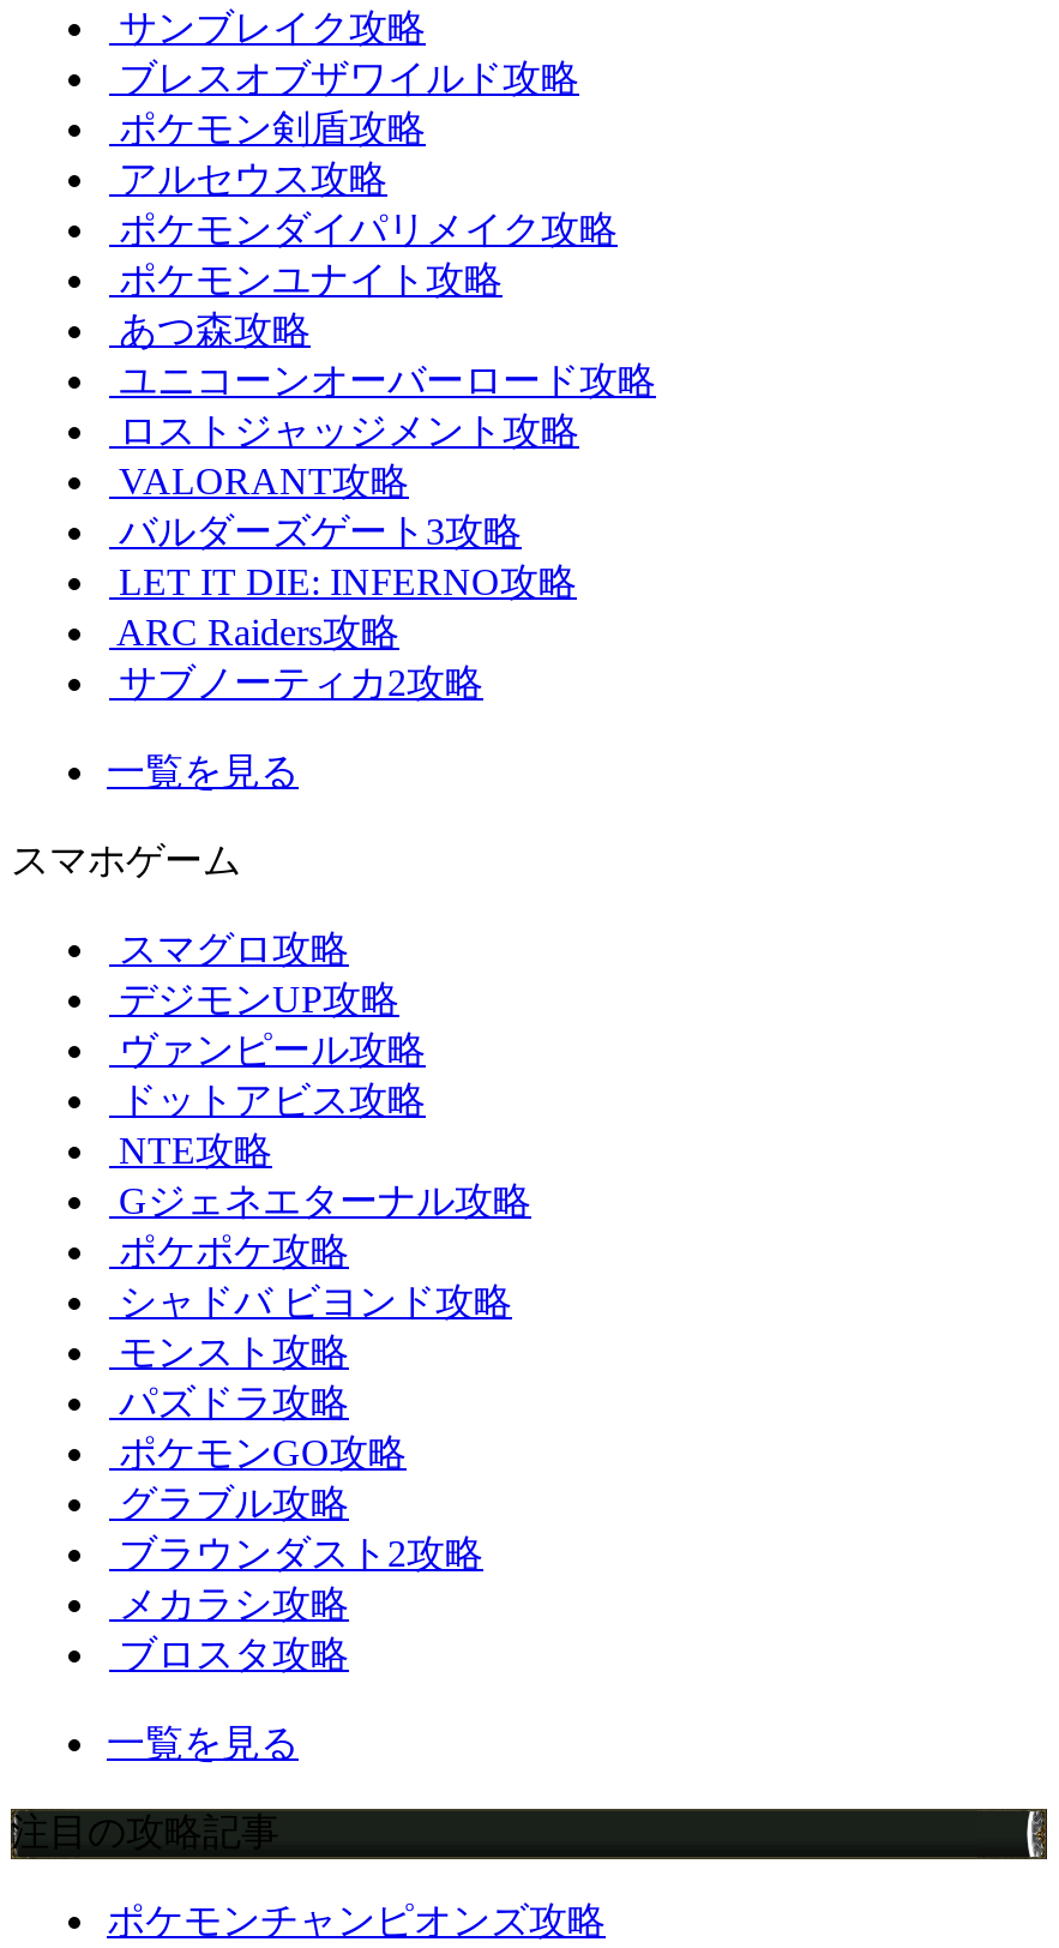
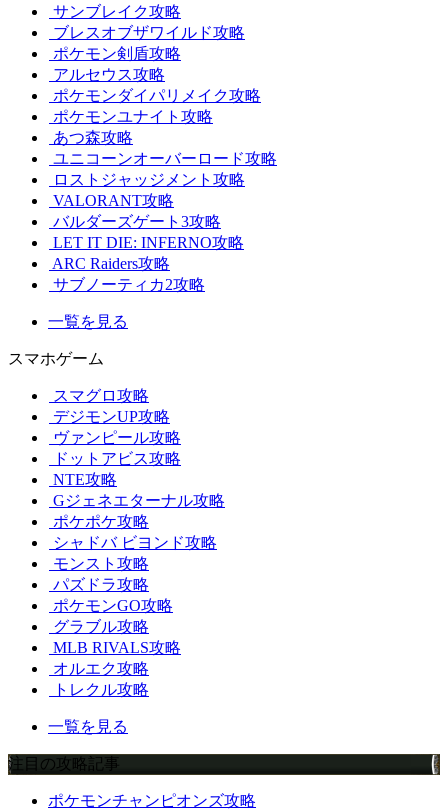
- ブラウンダスト2攻略
- メカラシ攻略
- ブロスタ攻略
+ MLB RIVALS攻略
+ オルエク攻略
+ トレクル攻略
